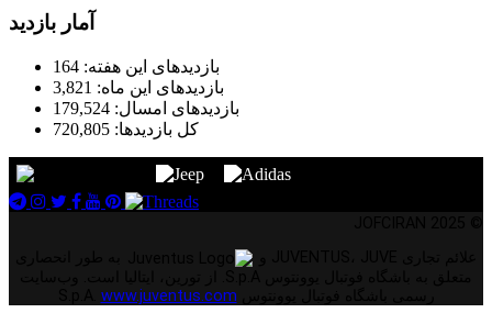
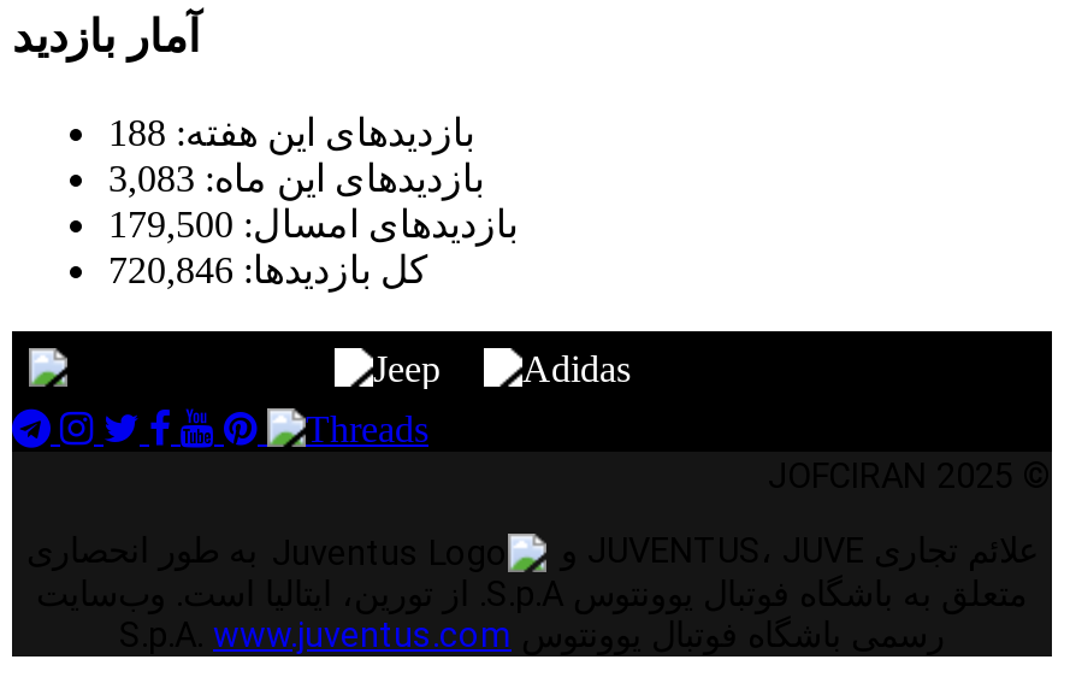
- بازدیدهای این هفته: 164
+ بازدیدهای این هفته: 188

- بازدیدهای این ماه: 3,821
+ بازدیدهای این ماه: 3,083

- بازدیدهای امسال: 179,524
+ بازدیدهای امسال: 179,500

- کل بازدیدها: 720,805
+ کل بازدیدها: 720,846
